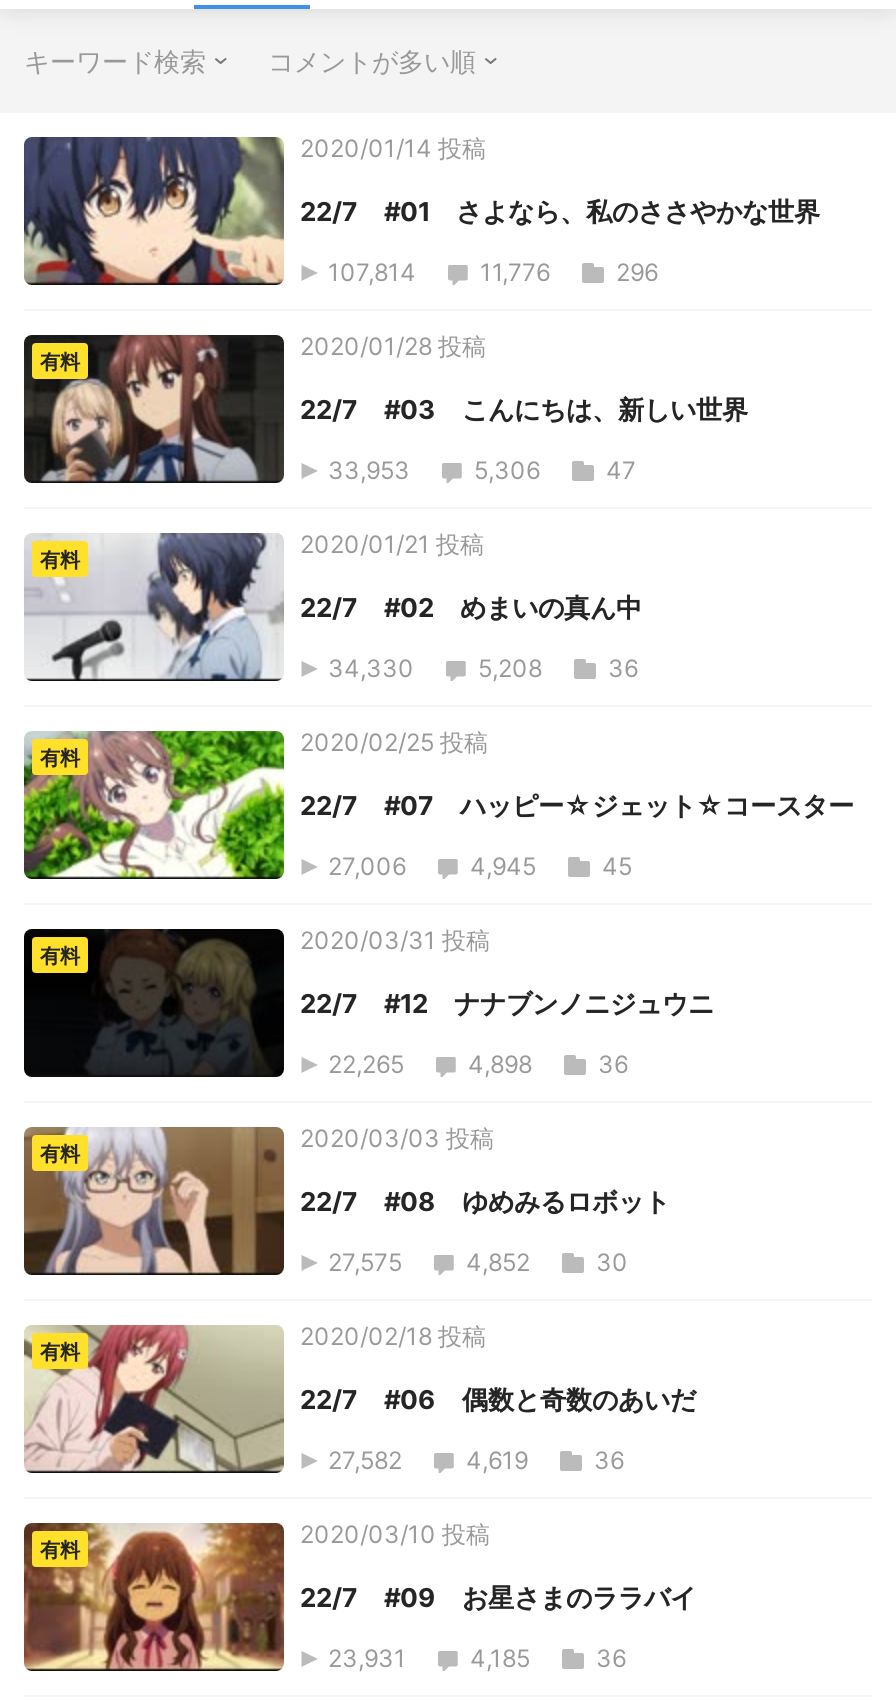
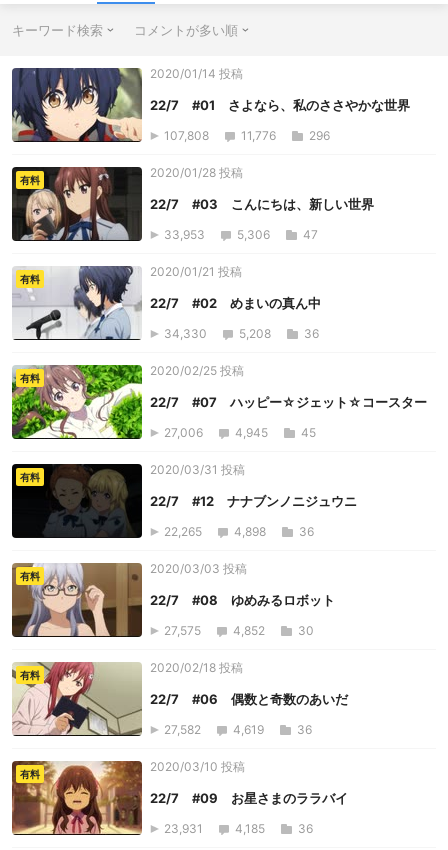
- 107,814
+ 107,808
